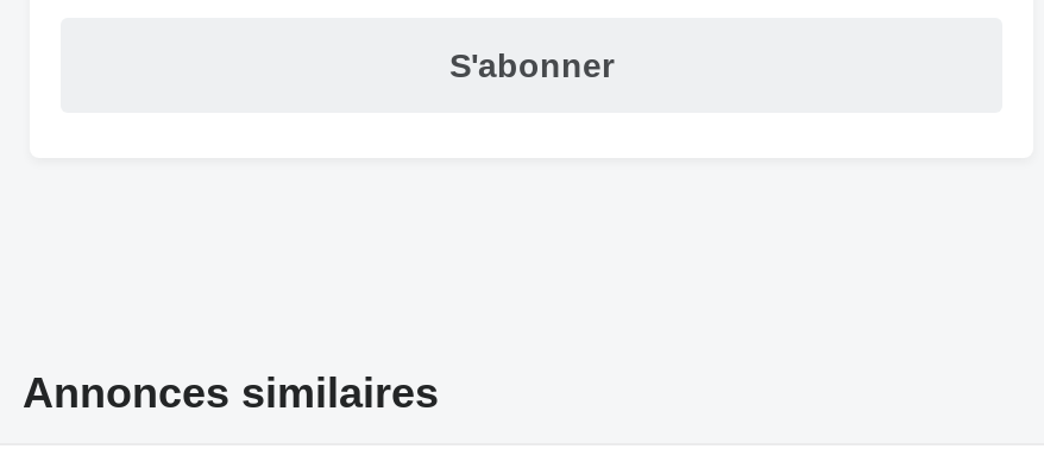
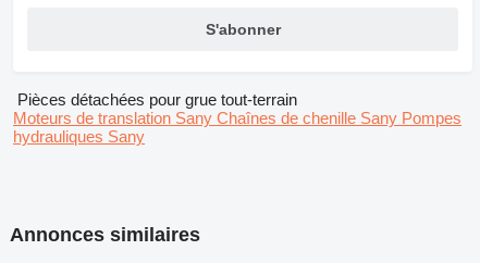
+ Pièces détachées pour grue tout-terrain
+ Moteurs de translation Sany Chaînes de chenille Sany Pompes
+ hydrauliques Sany
